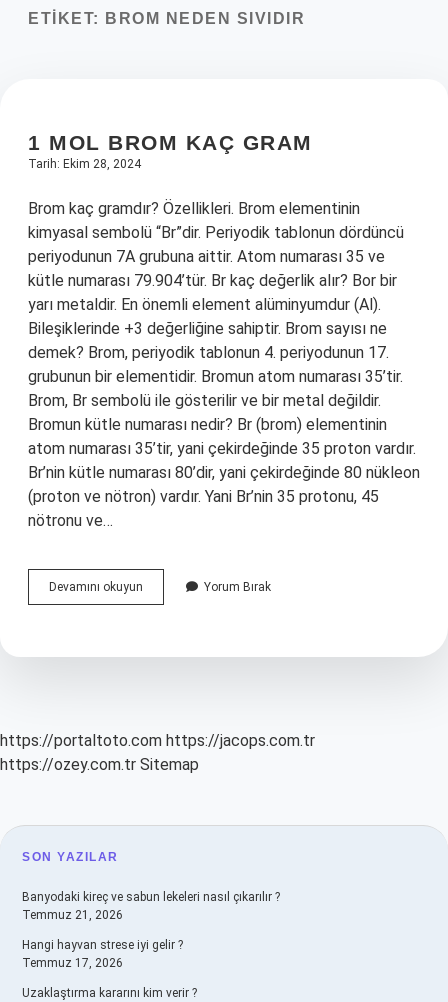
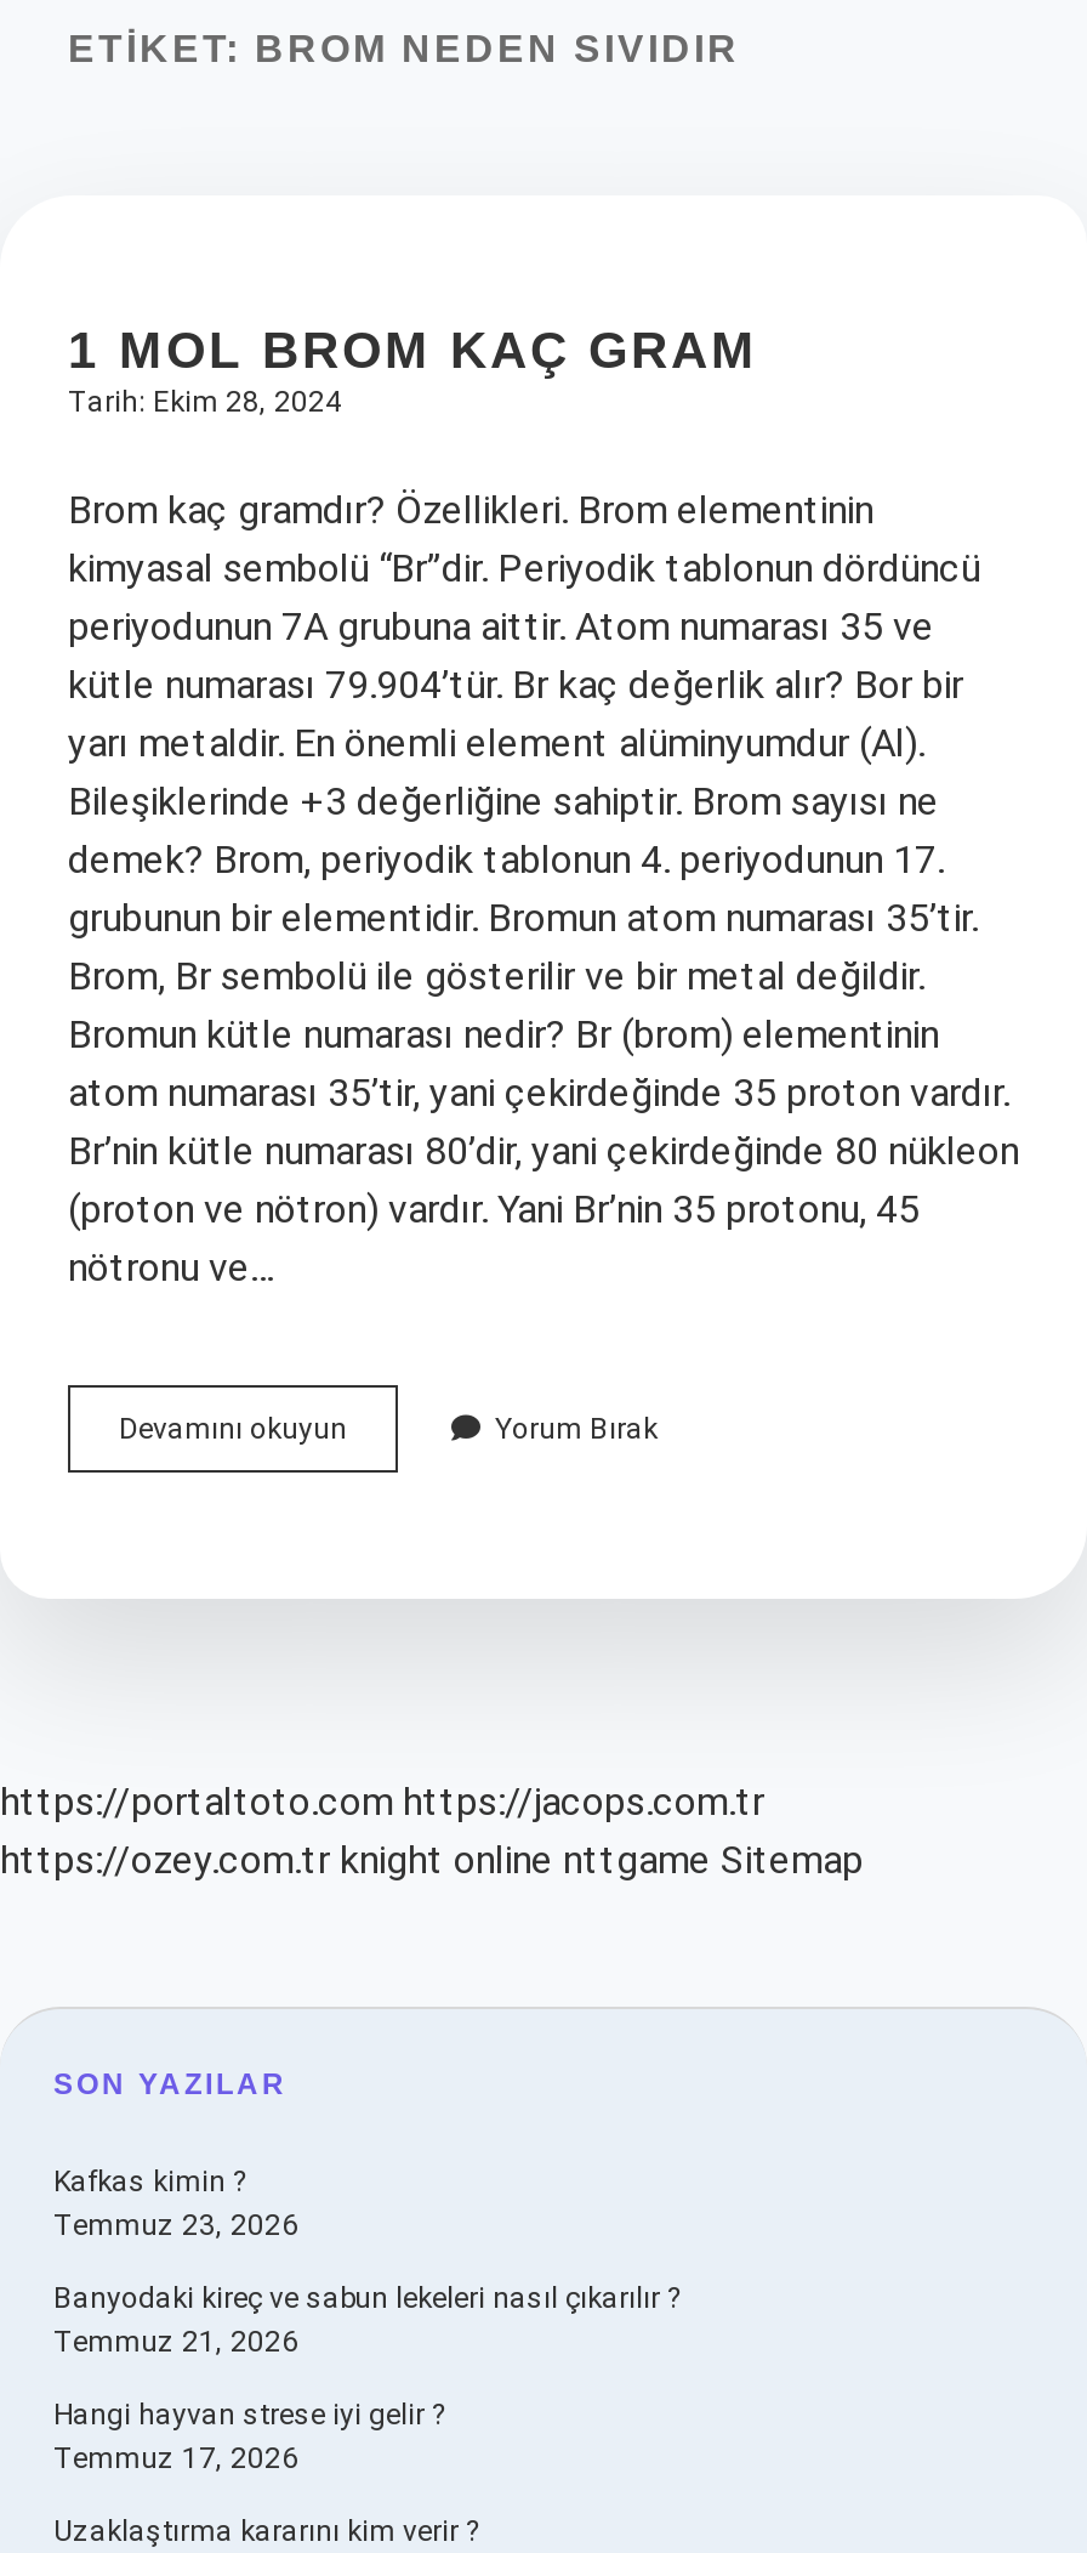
- https://ozey.com.tr Sitemap
+ https://ozey.com.tr knight online nttgame Sitemap

+ Kafkas kimin ?
+ Temmuz 23, 2026
